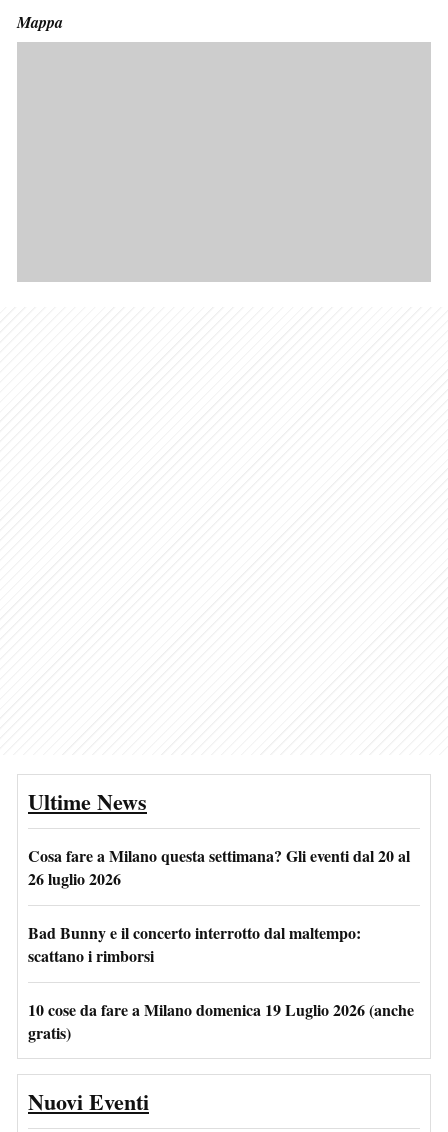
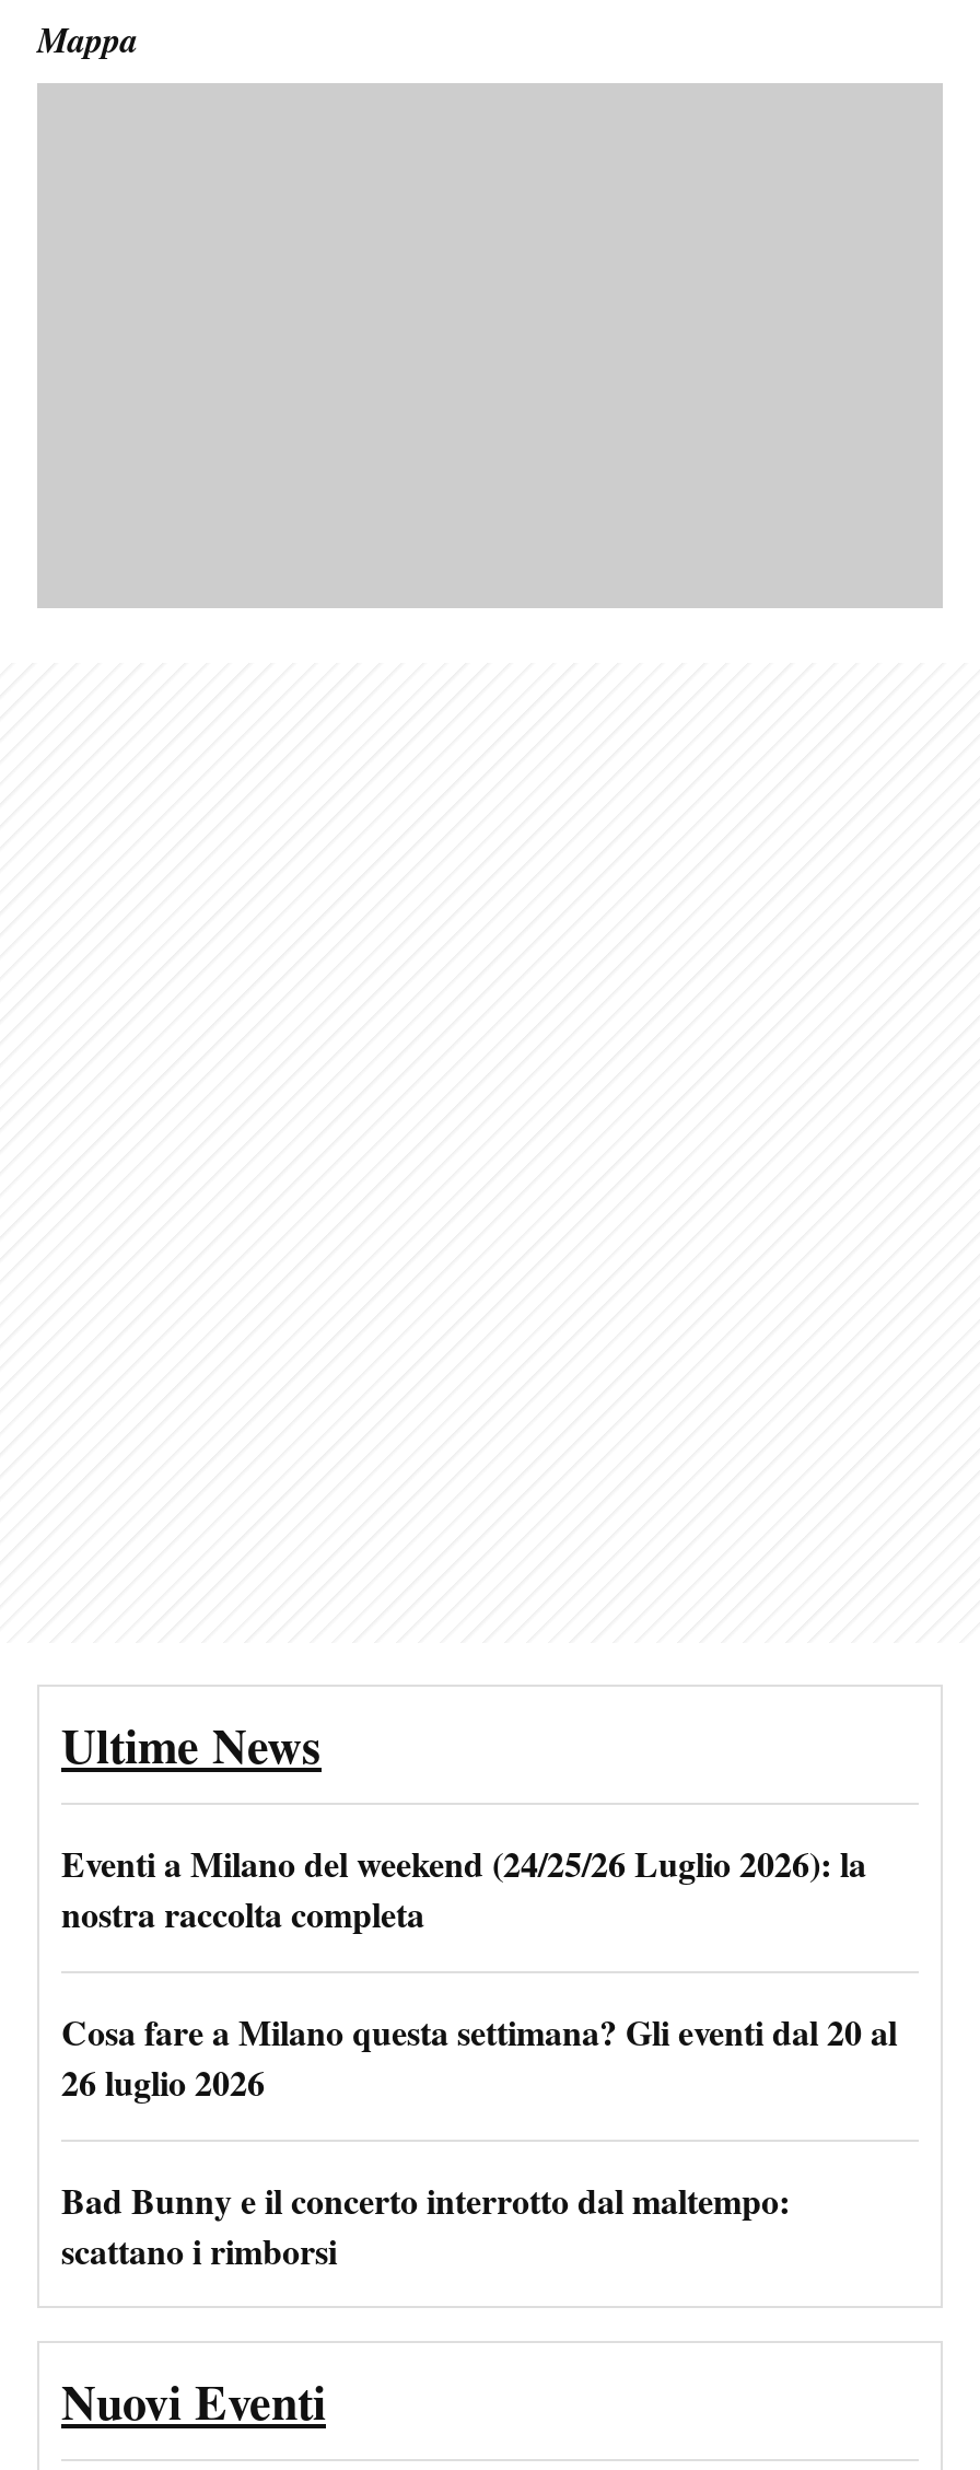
+ Eventi a Milano del weekend (24/25/26 Luglio 2026): la
+ nostra raccolta completa

moved down: Cosa fare a Milano questa settimana? Gli eventi dal 20 al | 26 luglio 2026 | Bad Bunny e il concerto interrotto dal maltempo: | scattano i rimborsi

- 10 cose da fare a Milano domenica 19 Luglio 2026 (anche
- gratis)
